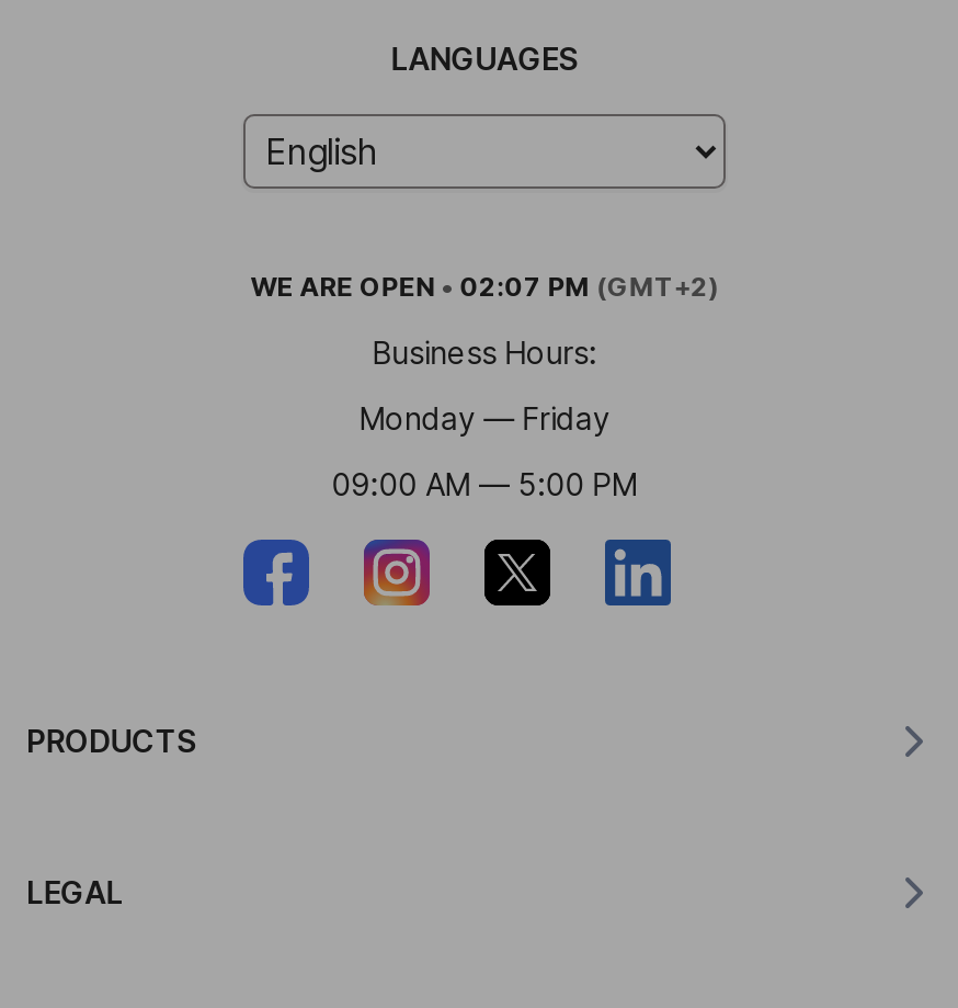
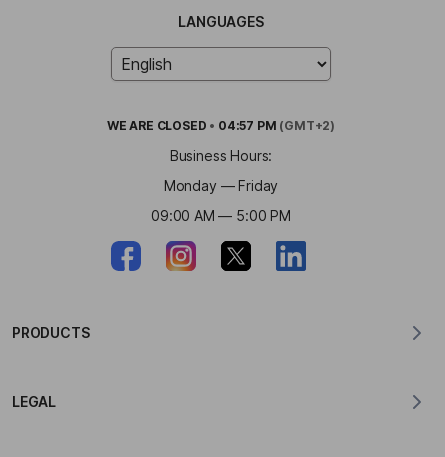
- WE ARE OPEN • 02:07 PM (GMT+2)
+ WE ARE CLOSED • 04:57 PM (GMT+2)
